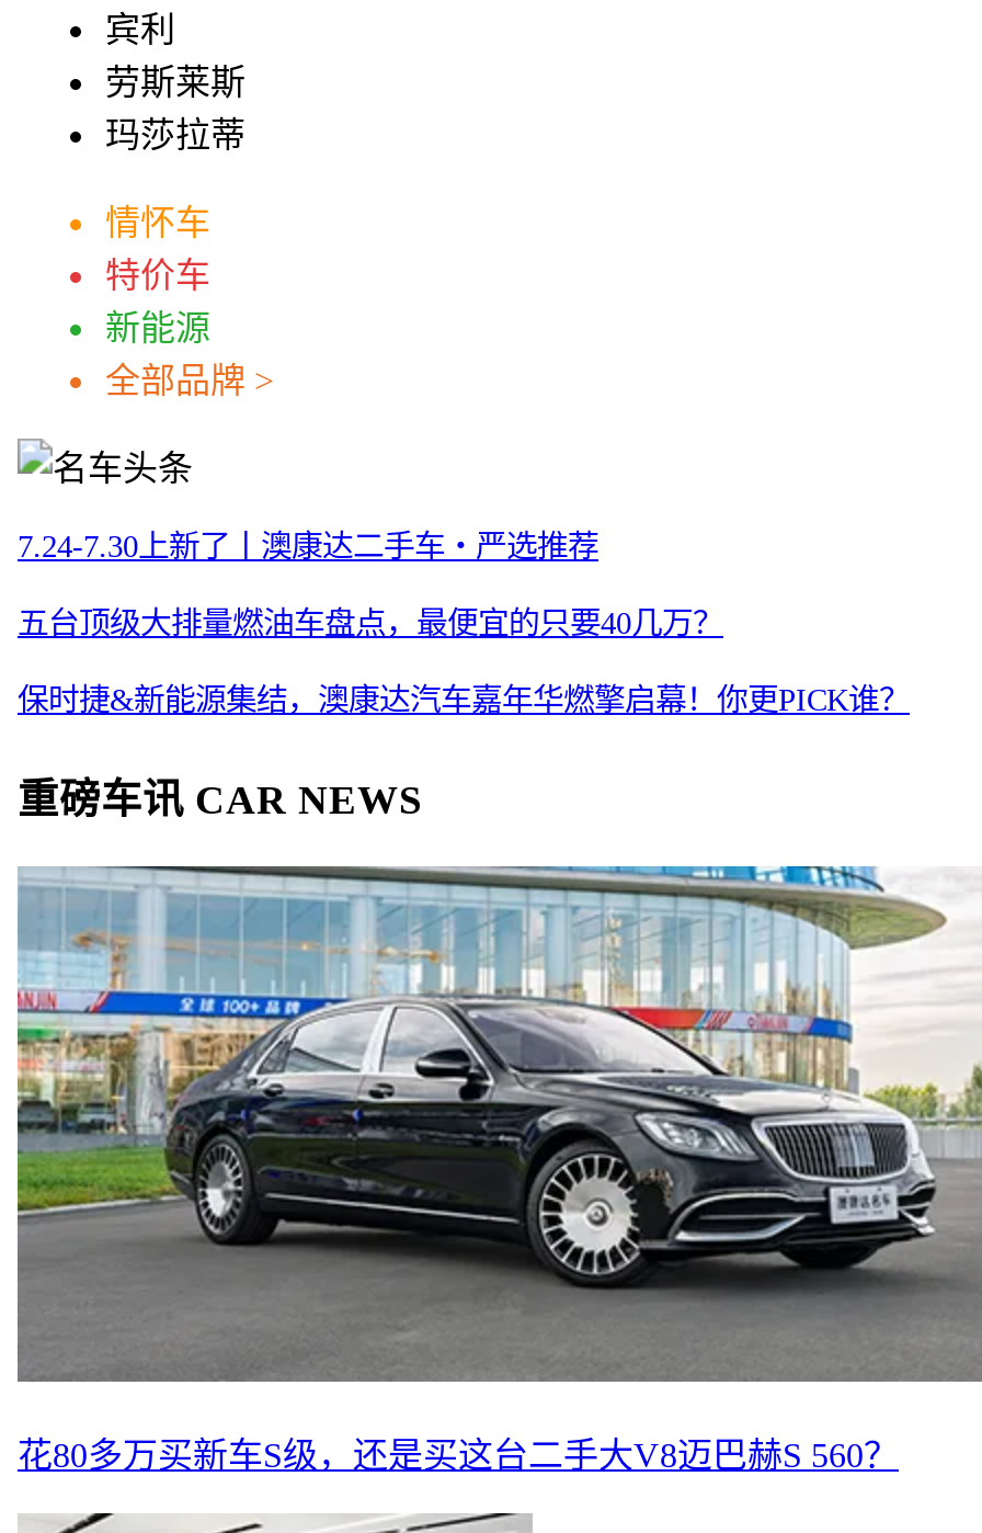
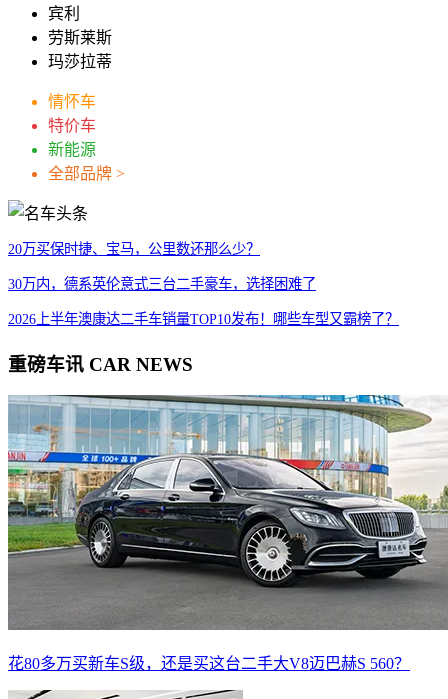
- 7.24-7.30上新了丨澳康达二手车・严选推荐
+ 20万买保时捷、宝马，公里数还那么少？

- 五台顶级大排量燃油车盘点，最便宜的只要40几万？
+ 30万内，德系英伦意式三台二手豪车，选择困难了

- 保时捷&新能源集结，澳康达汽车嘉年华燃擎启幕！你更PICK谁？
+ 2026上半年澳康达二手车销量TOP10发布！哪些车型又霸榜了？
